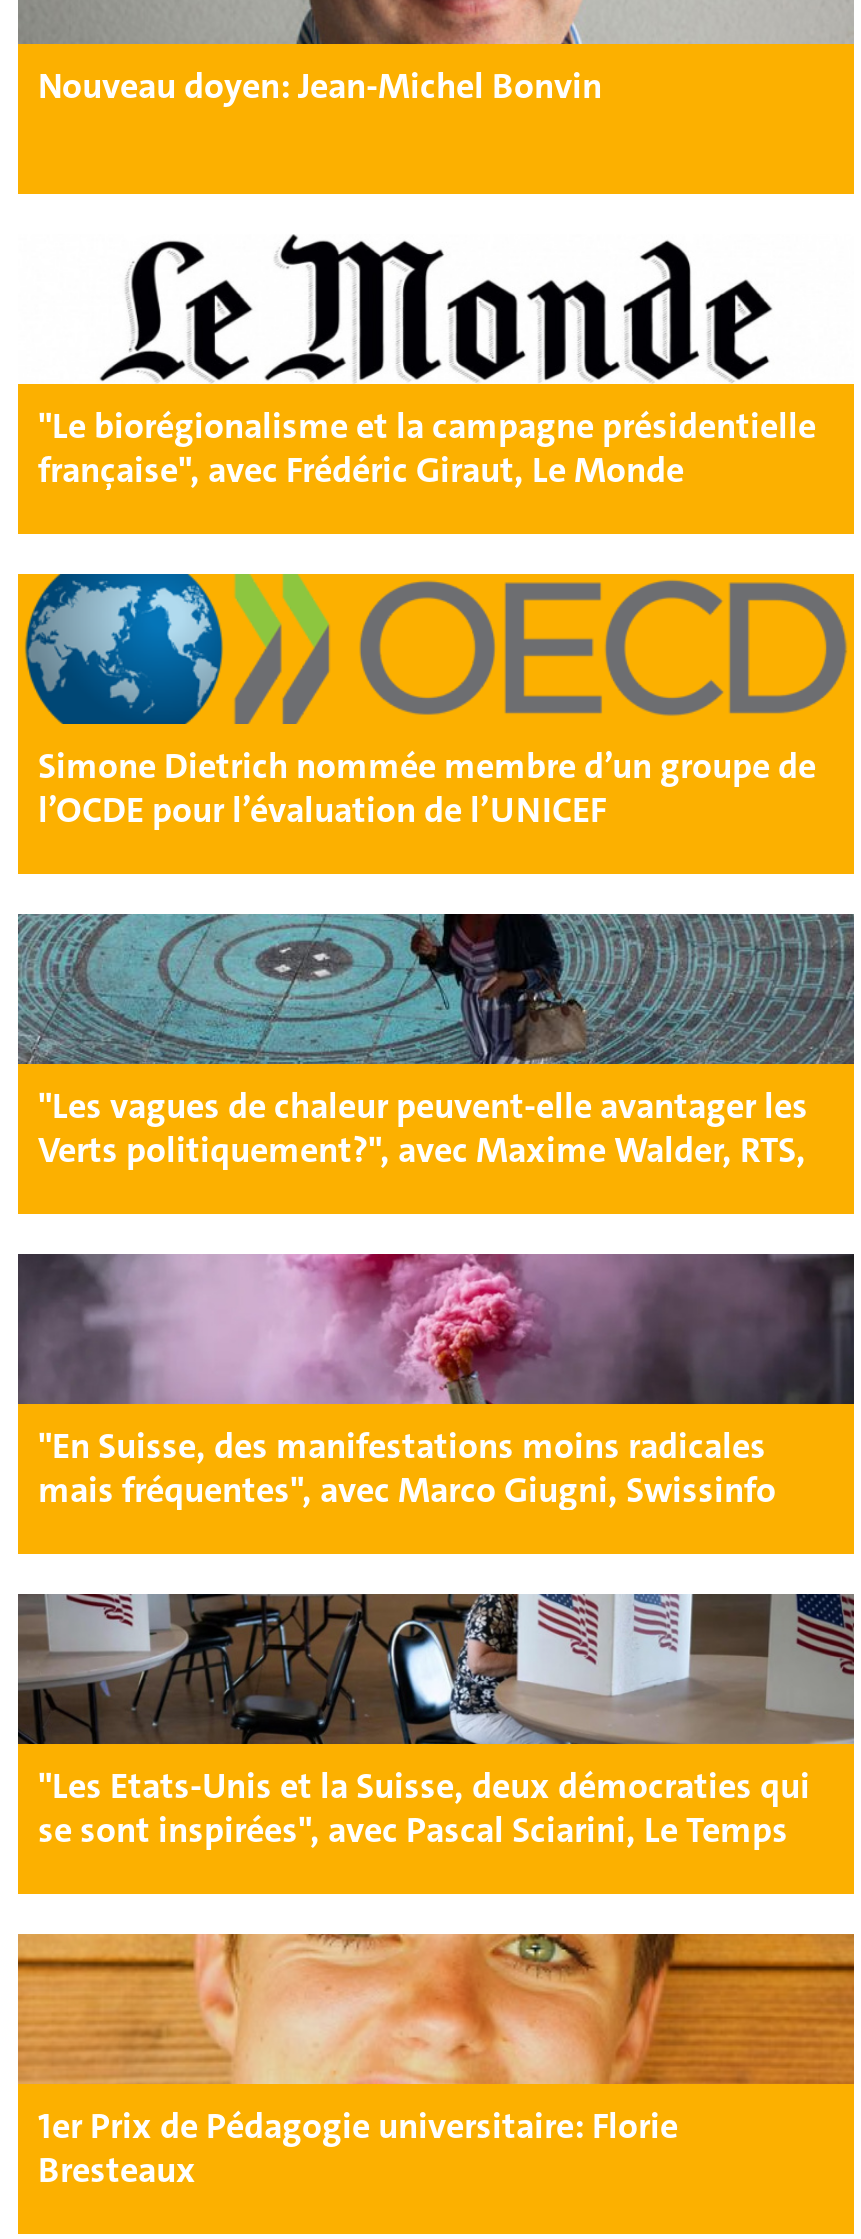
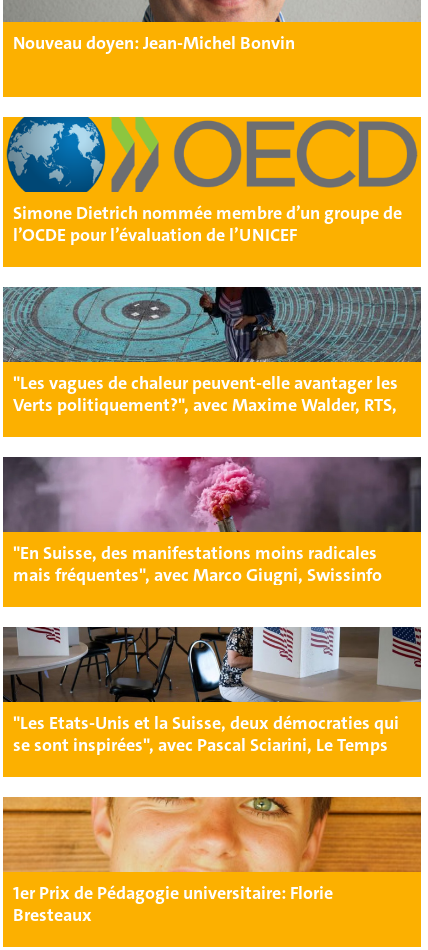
- [image]
- "Le biorégionalisme et la campagne présidentielle
- française", avec Frédéric Giraut, Le Monde
